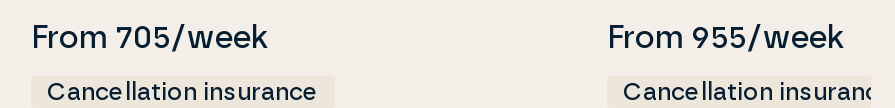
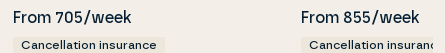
- From 955/week
+ From 855/week
